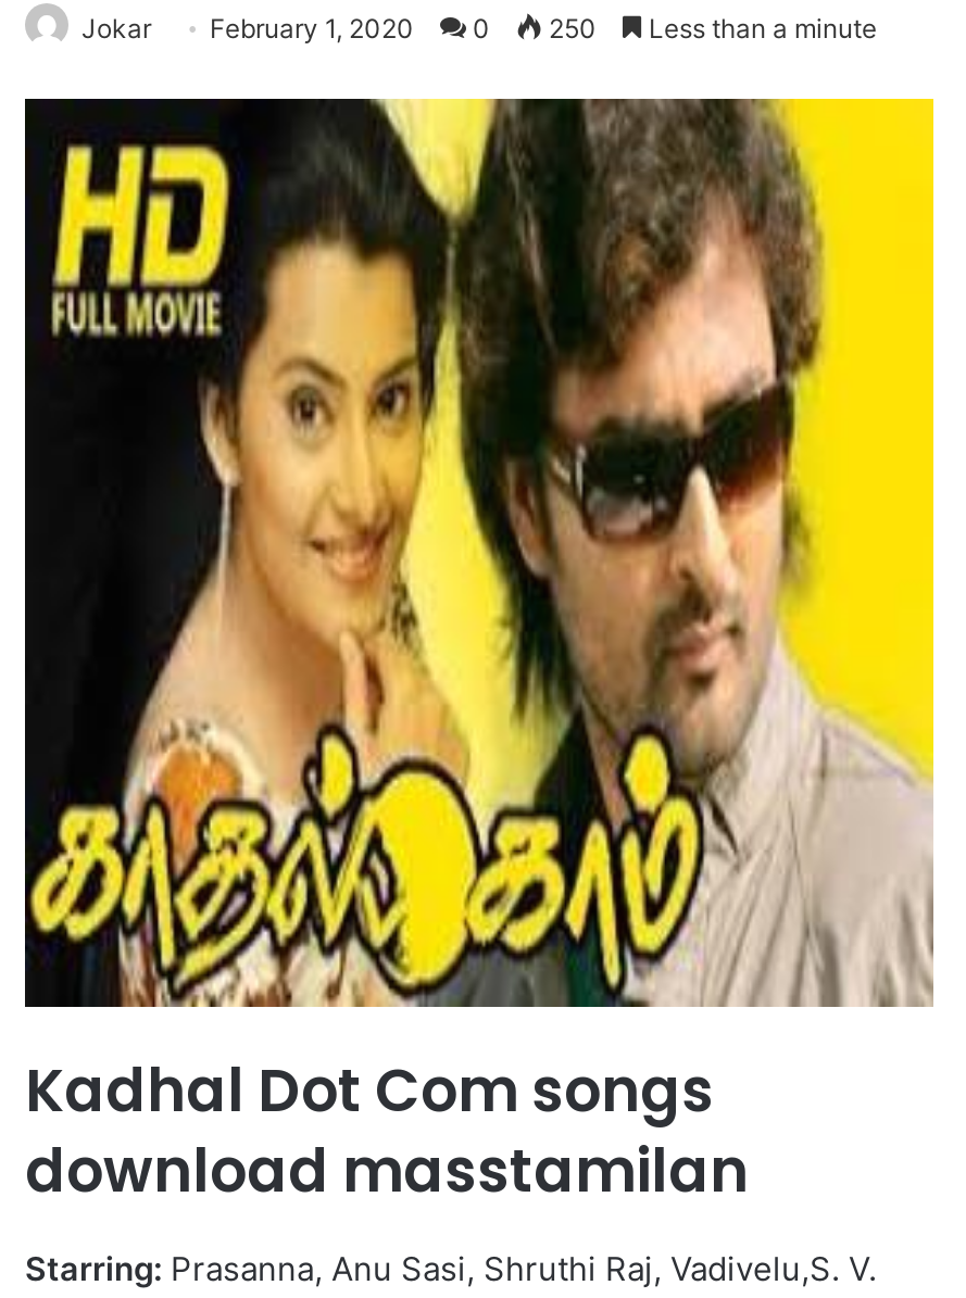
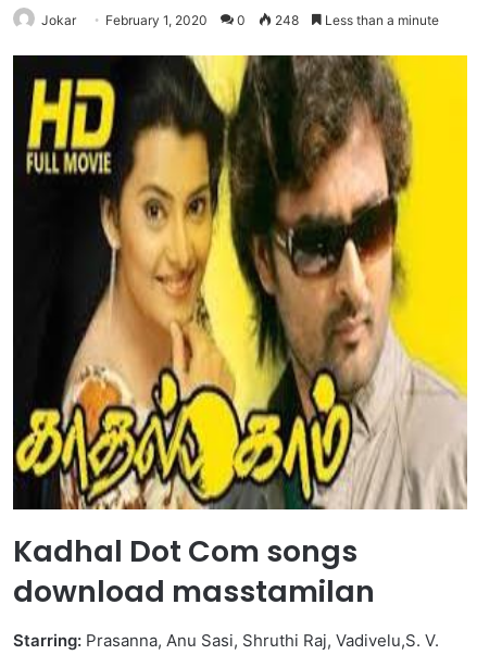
- Jokar February 1, 2020 0 250 Less than a minute
+ Jokar February 1, 2020 0 248 Less than a minute
